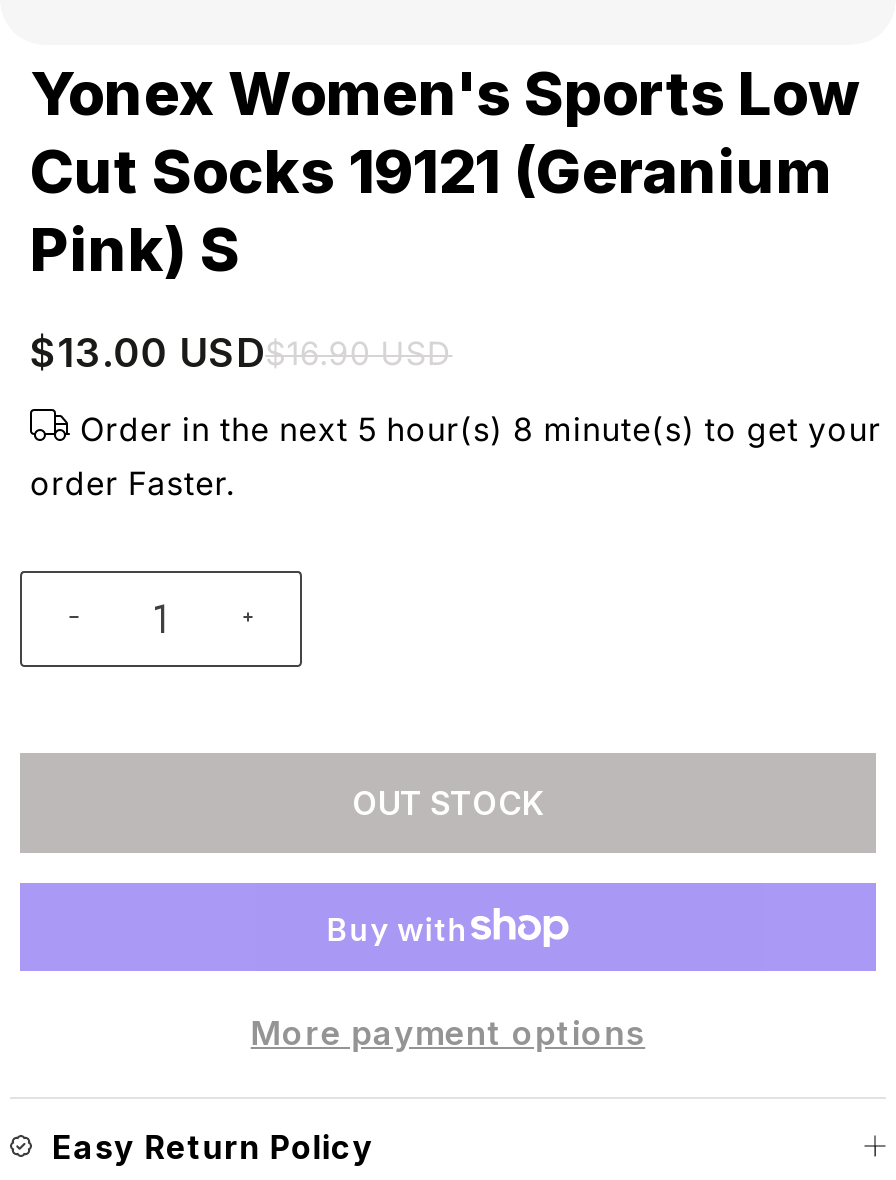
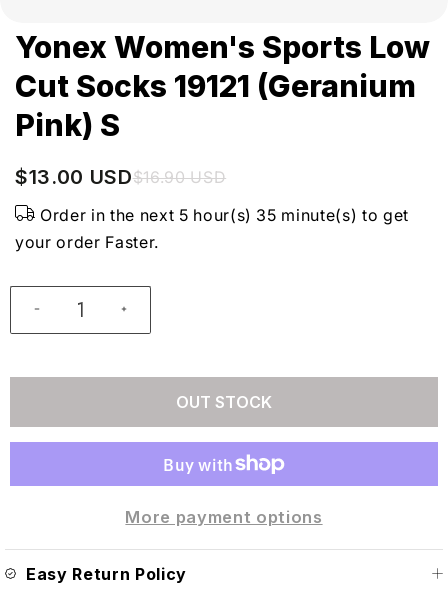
- Order in the next 5 hour(s) 8 minute(s) to get your
- order Faster.
+ Order in the next 5 hour(s) 35 minute(s) to get
+ your order Faster.
